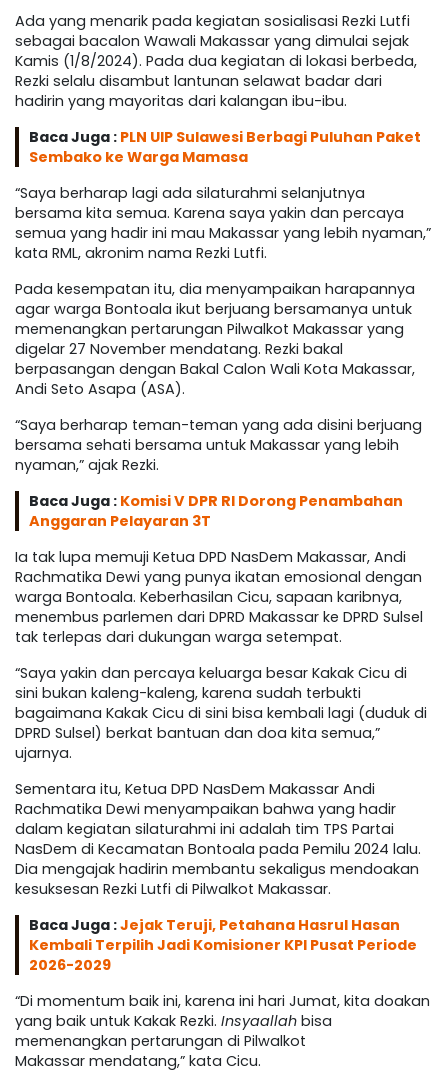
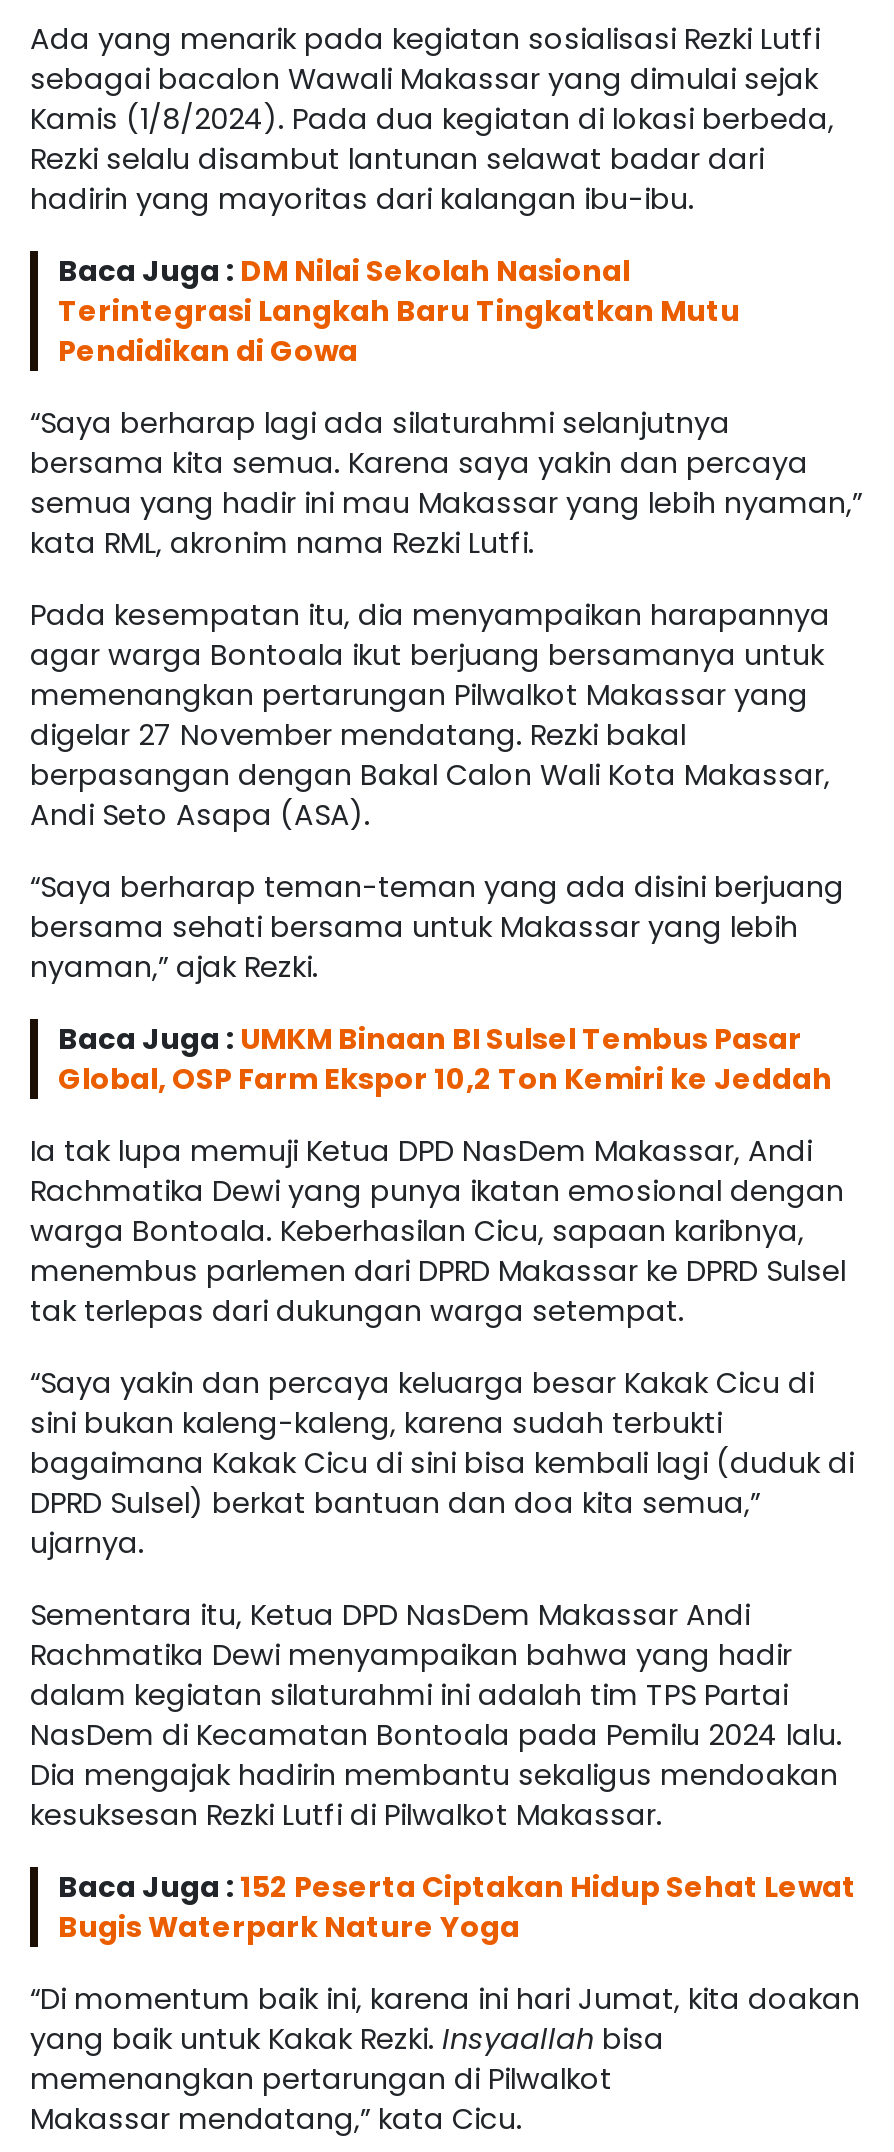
- Baca Juga : PLN UIP Sulawesi Berbagi Puluhan Paket
- Sembako ke Warga Mamasa
+ Baca Juga : DM Nilai Sekolah Nasional
+ Terintegrasi Langkah Baru Tingkatkan Mutu
+ Pendidikan di Gowa

moved down: “Saya berharap lagi ada silaturahmi selanjutnya | bersama kita semua. Karena saya yakin dan percaya | semua yang hadir ini mau Makassar yang lebih nyaman,” | ... | bersama sehati bersama untuk Makassar yang lebih | nyaman,” ajak Rezki.

- Baca Juga : Komisi V DPR RI Dorong Penambahan
- Anggaran Pelayaran 3T
+ Baca Juga : UMKM Binaan BI Sulsel Tembus Pasar
+ Global, OSP Farm Ekspor 10,2 Ton Kemiri ke Jeddah

moved down: Ia tak lupa memuji Ketua DPD NasDem Makassar, Andi | Rachmatika Dewi yang punya ikatan emosional dengan | warga Bontoala. Keberhasilan Cicu, sapaan karibnya, | ... | Dia mengajak hadirin membantu sekaligus mendoakan | kesuksesan Rezki Lutfi di Pilwalkot Makassar.

- Baca Juga : Jejak Teruji, Petahana Hasrul Hasan
- Kembali Terpilih Jadi Komisioner KPI Pusat Periode
- 2026-2029
+ Baca Juga : 152 Peserta Ciptakan Hidup Sehat Lewat
+ Bugis Waterpark Nature Yoga
